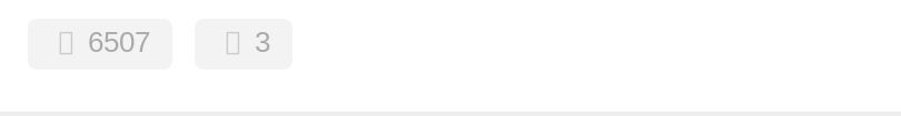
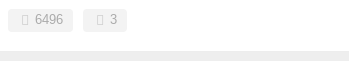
- 6507
+ 6496
